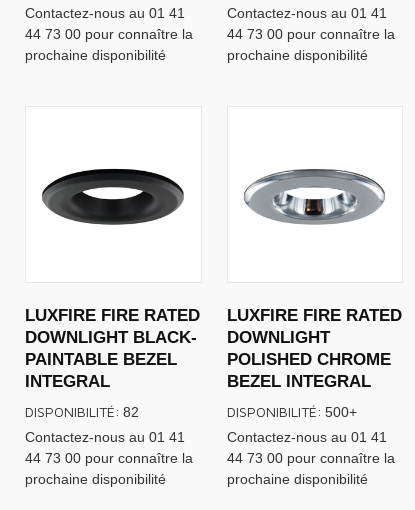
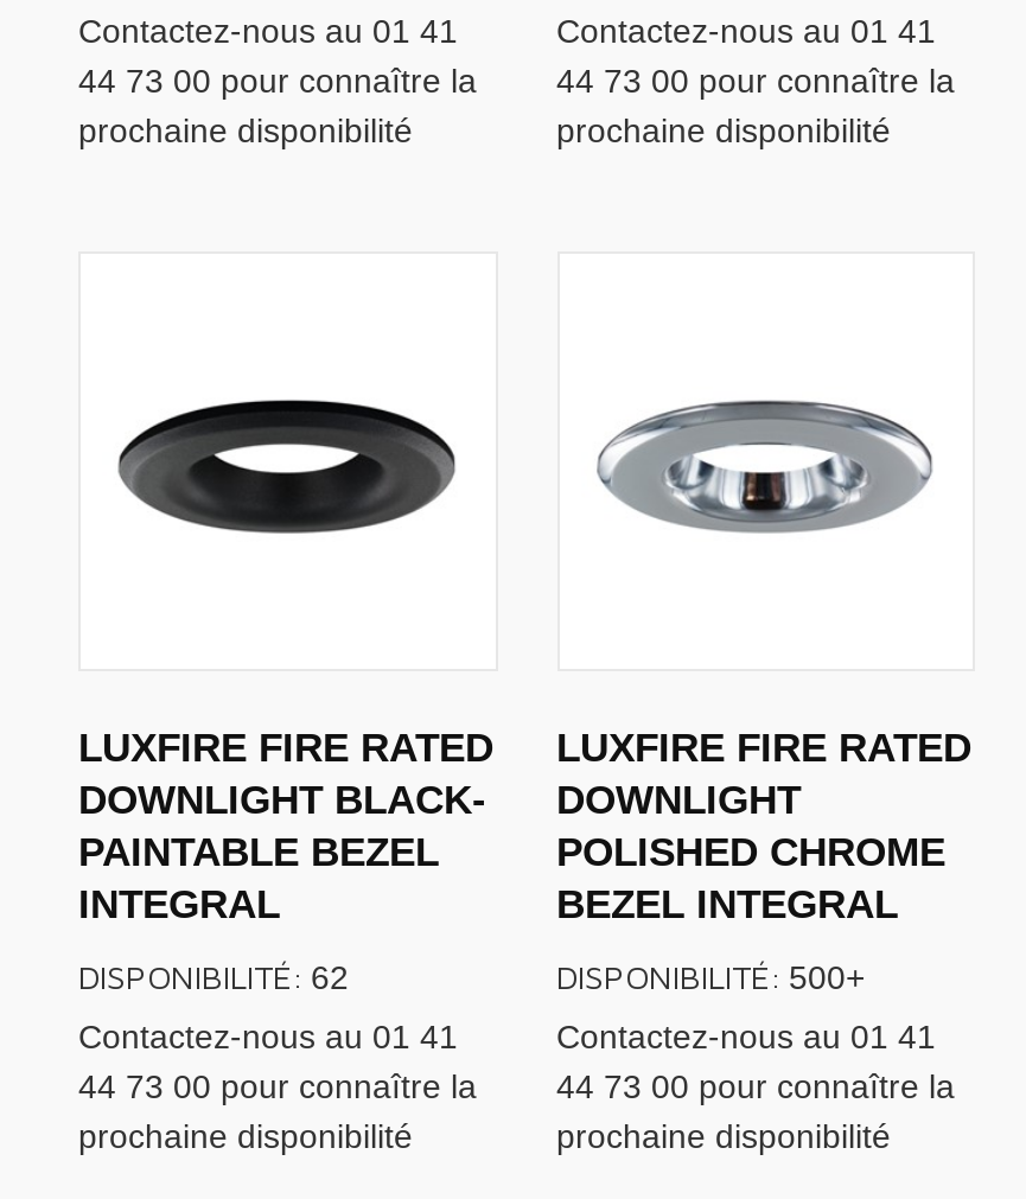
- DISPONIBILITÉ: 82
+ DISPONIBILITÉ: 62
